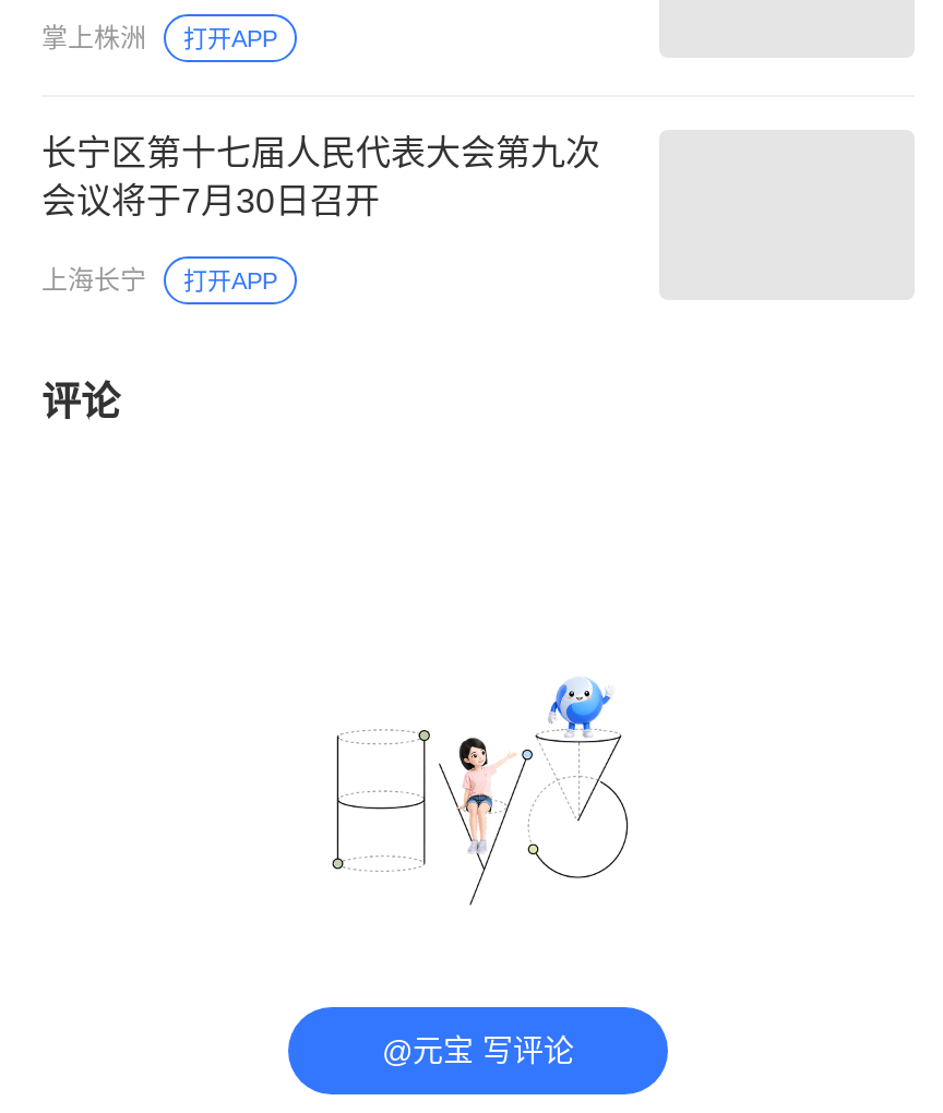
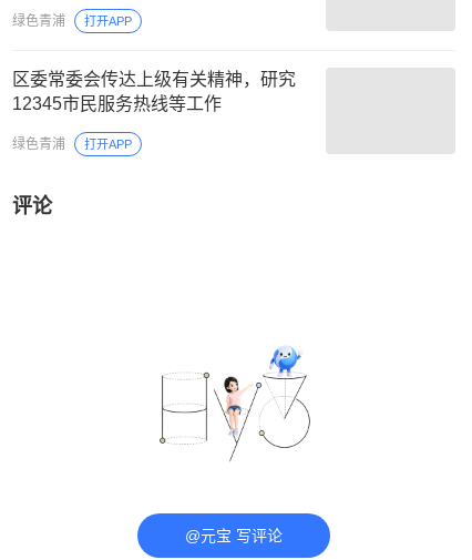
- 掌上株洲
+ 绿色青浦

- 长宁区第十七届人民代表大会第九次
- 会议将于7月30日召开
+ 区委常委会传达上级有关精神，研究
+ 12345市民服务热线等工作

- 上海长宁
+ 绿色青浦
